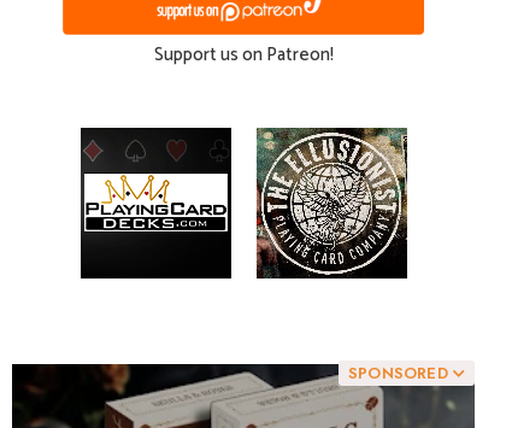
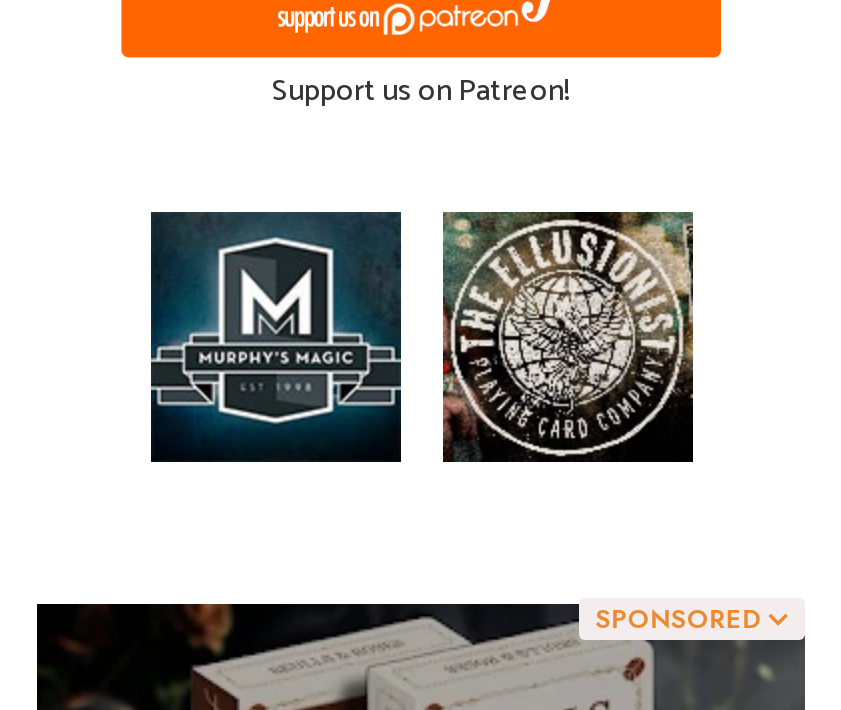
- [image]
+ [image]
